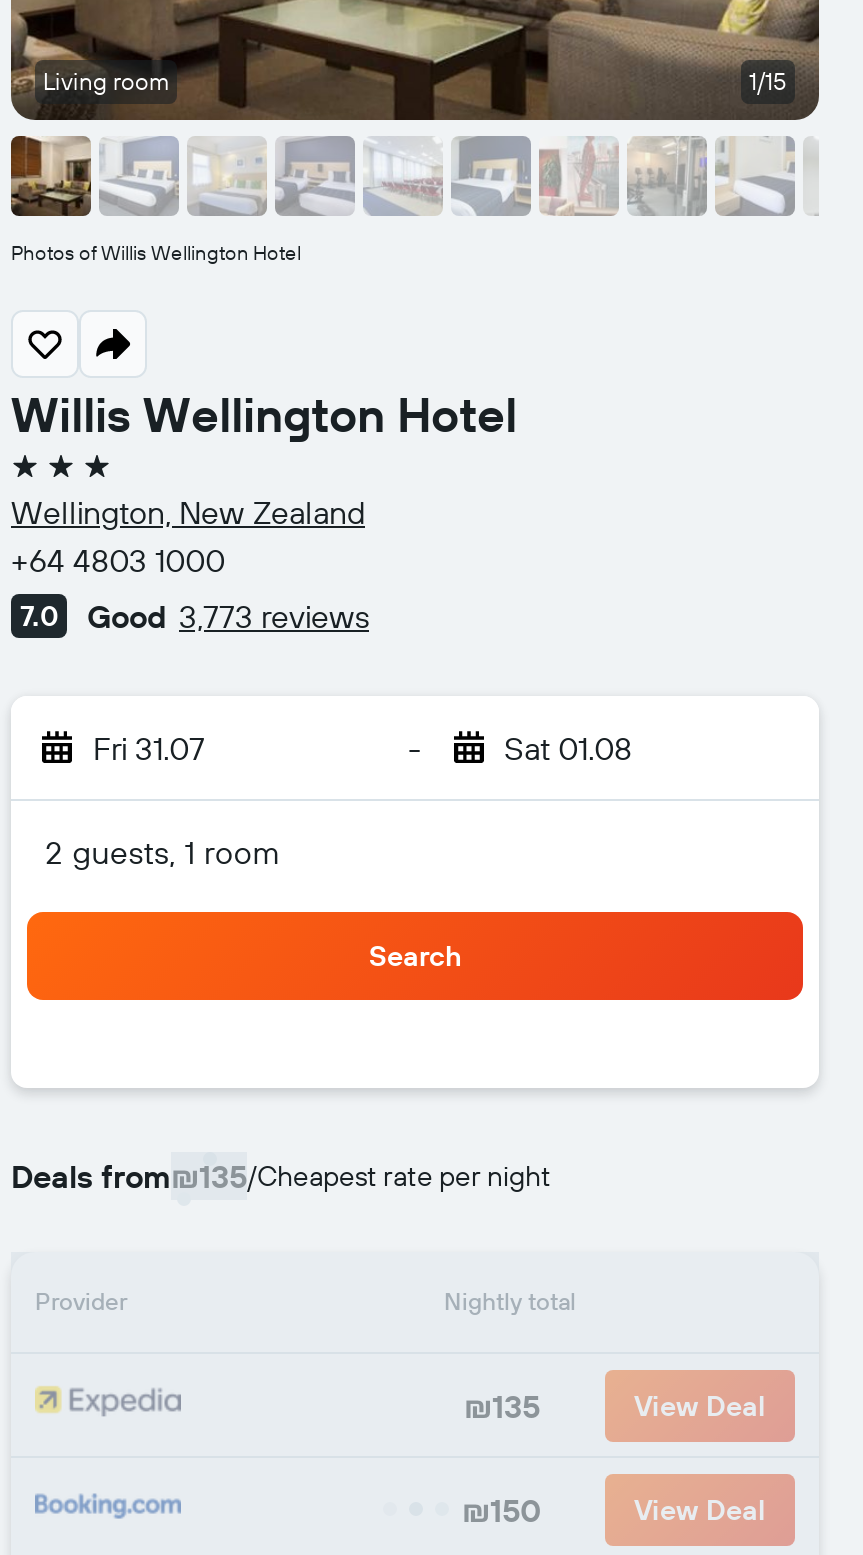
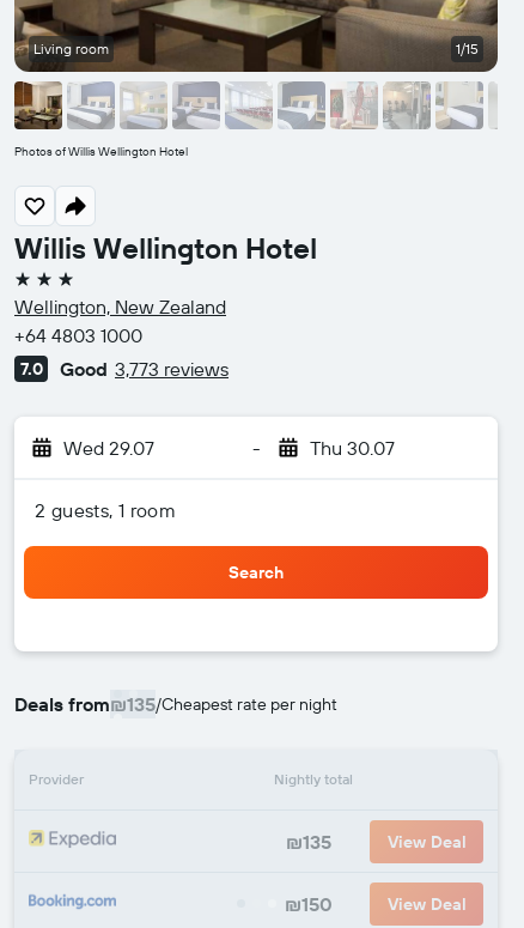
- Fri 31.07
+ Wed 29.07

- Sat 01.08
+ Thu 30.07
